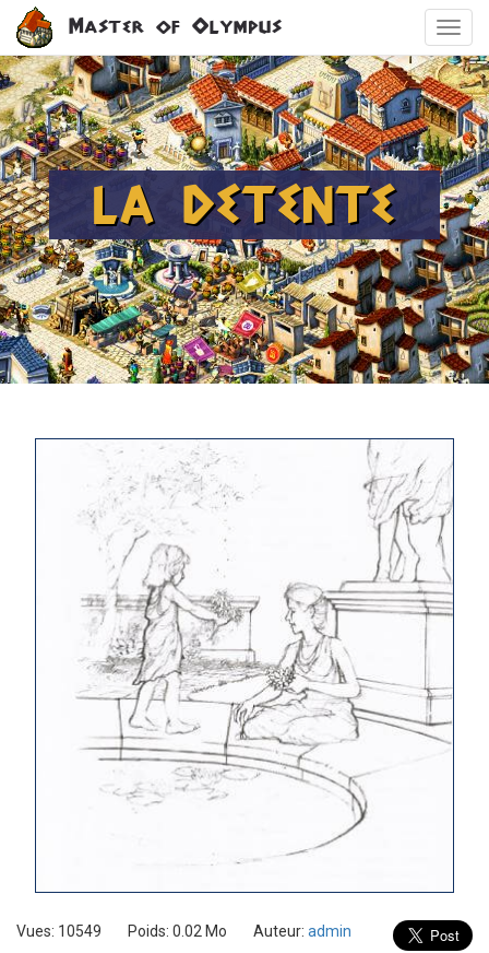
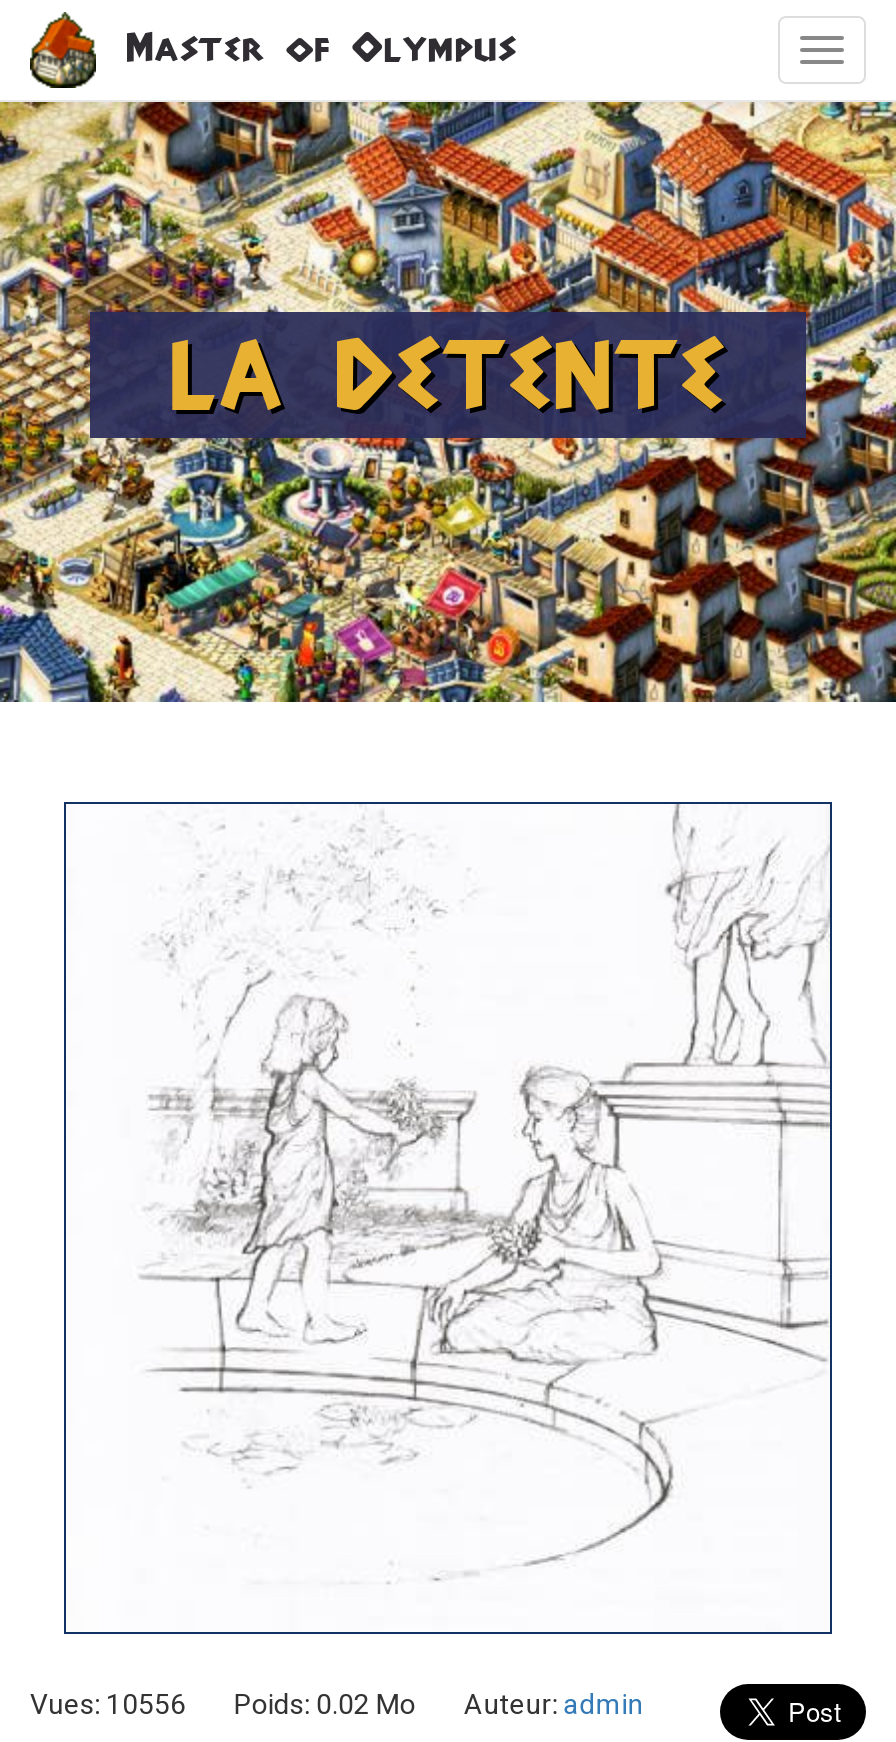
- Vues: 10549 Poids: 0.02 Mo Auteur: admin
+ Vues: 10556 Poids: 0.02 Mo Auteur: admin
